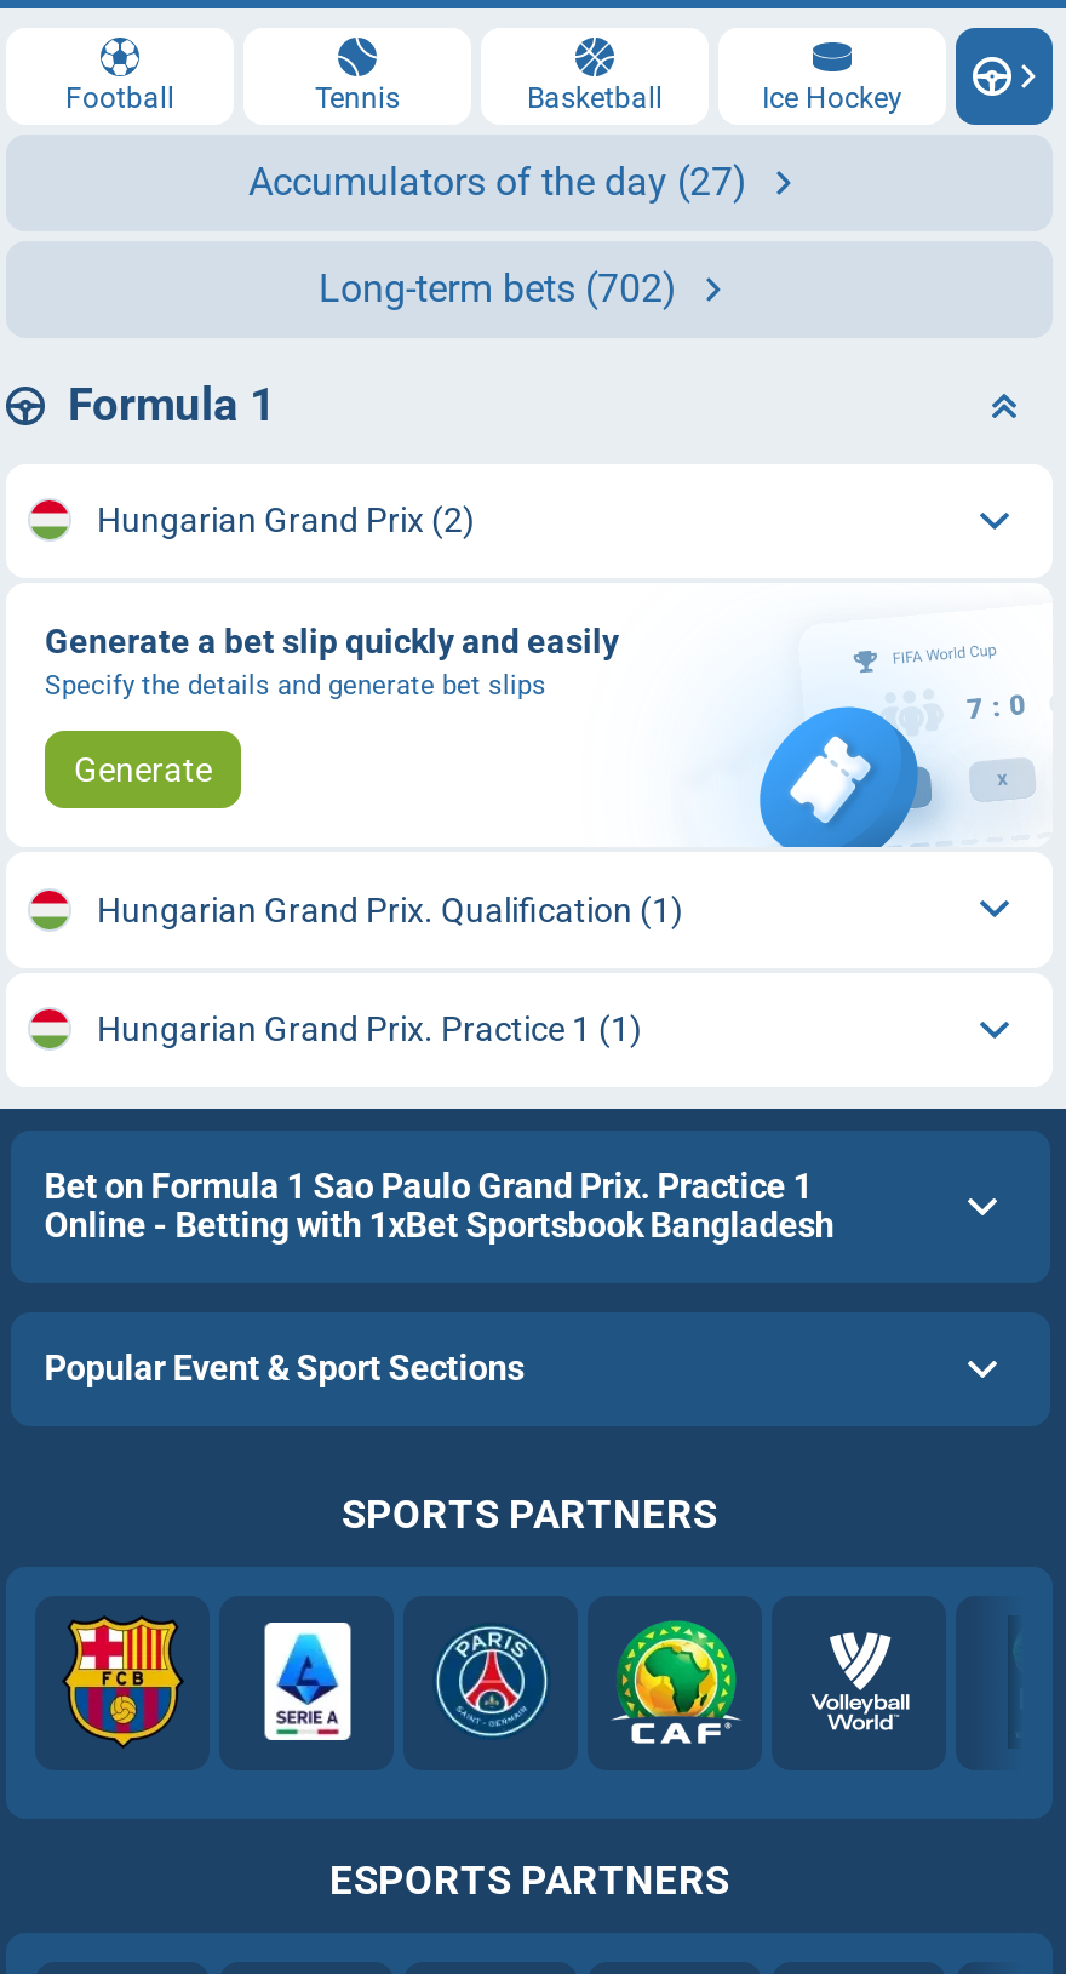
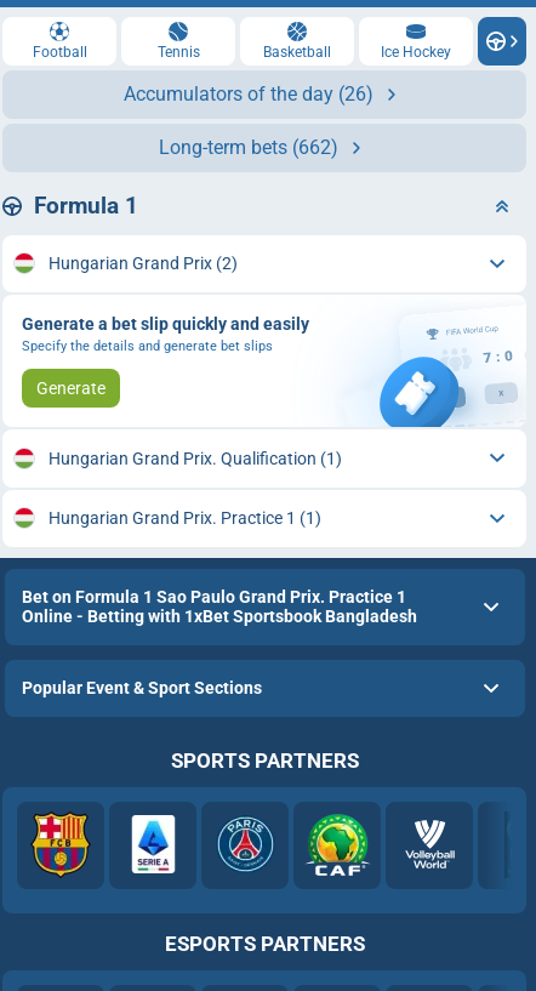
- Accumulators of the day (27)
+ Accumulators of the day (26)

- Long-term bets (702)
+ Long-term bets (662)
